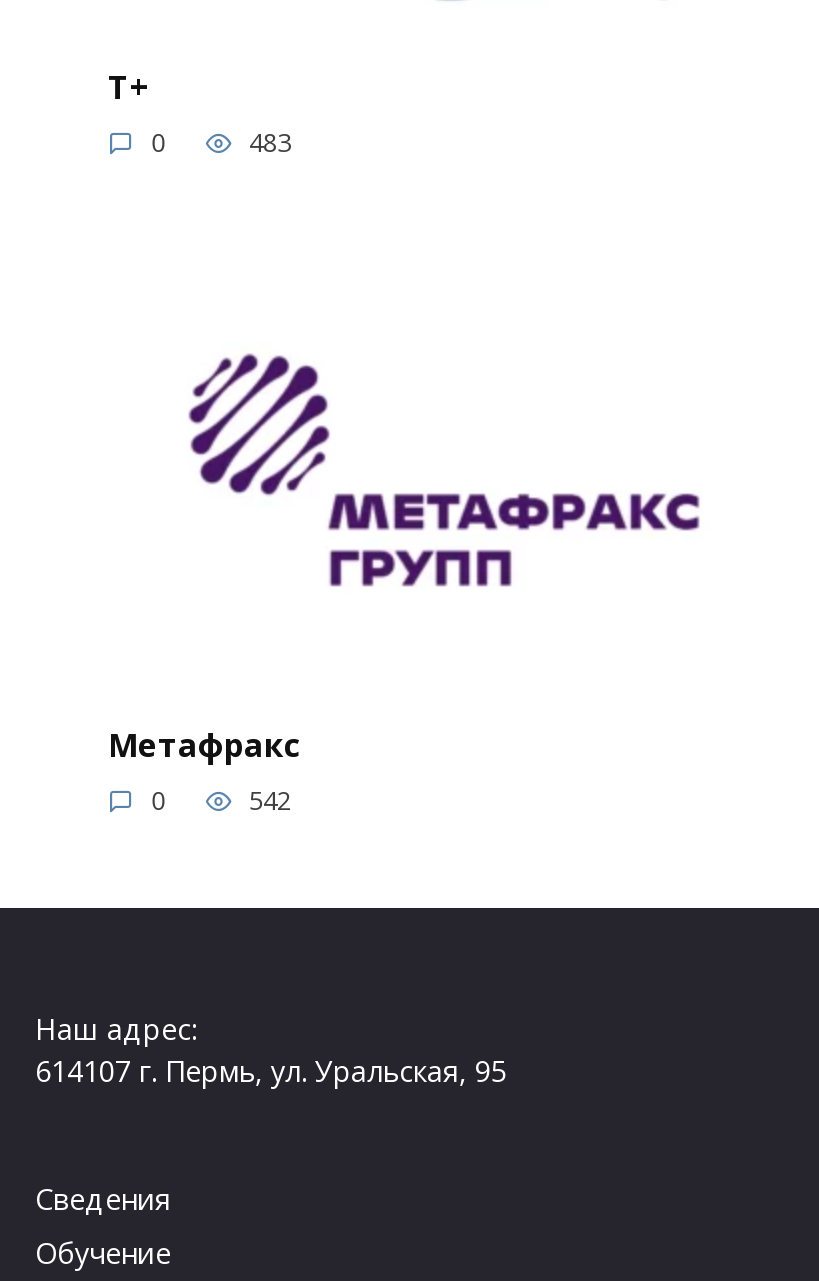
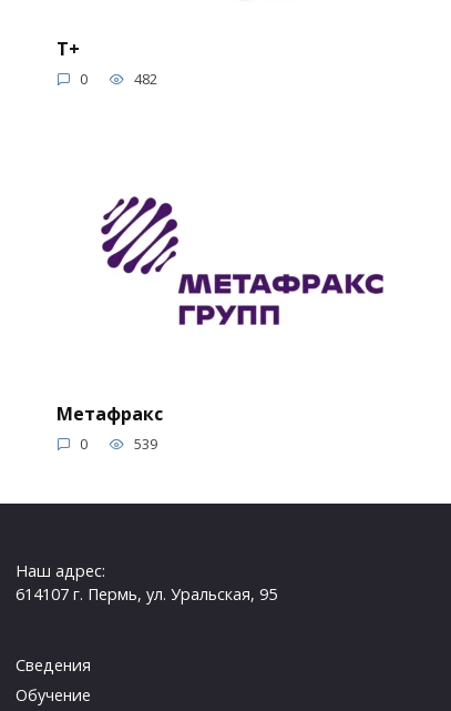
- 483
+ 482

- 542
+ 539
